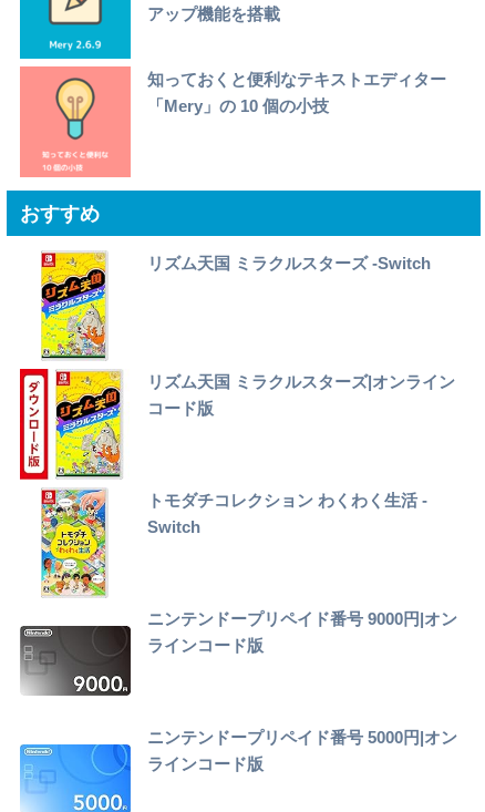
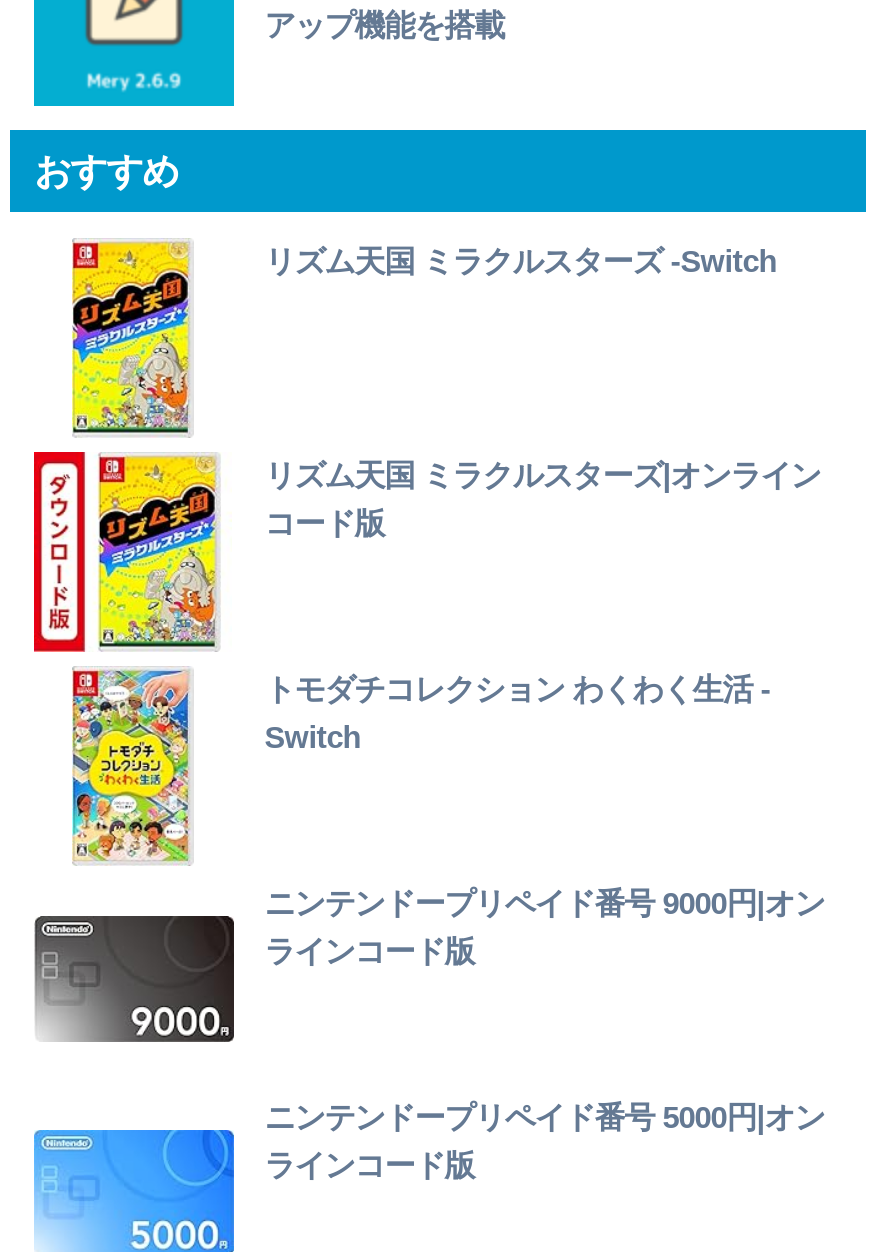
- [image]
- 知っておくと便利なテキストエディター
- 「Mery」の 10 個の小技
